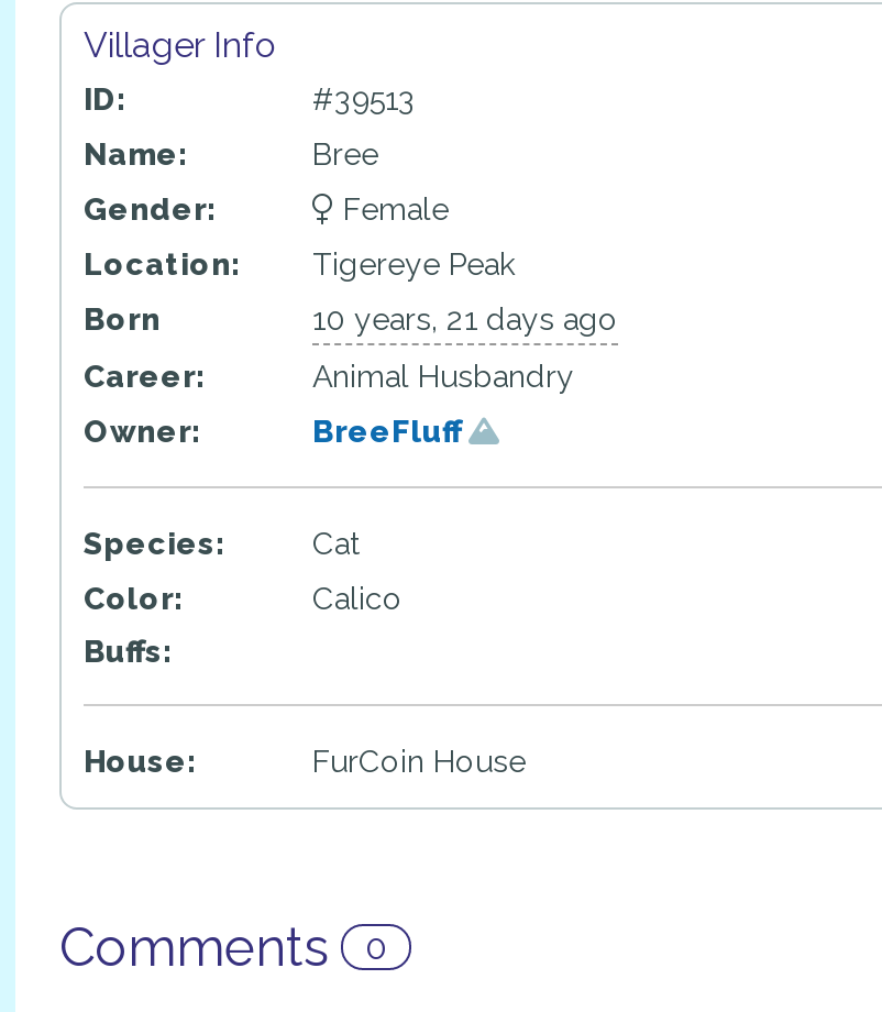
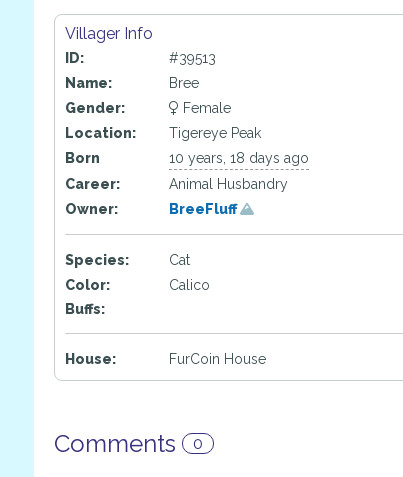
- 10 years, 21 days ago
+ 10 years, 18 days ago
